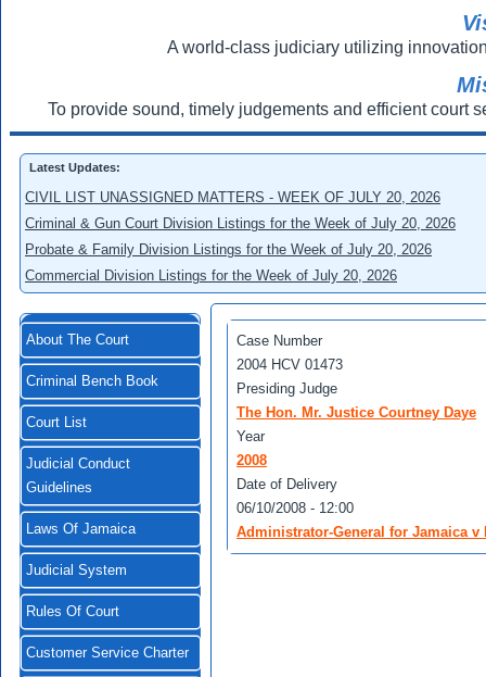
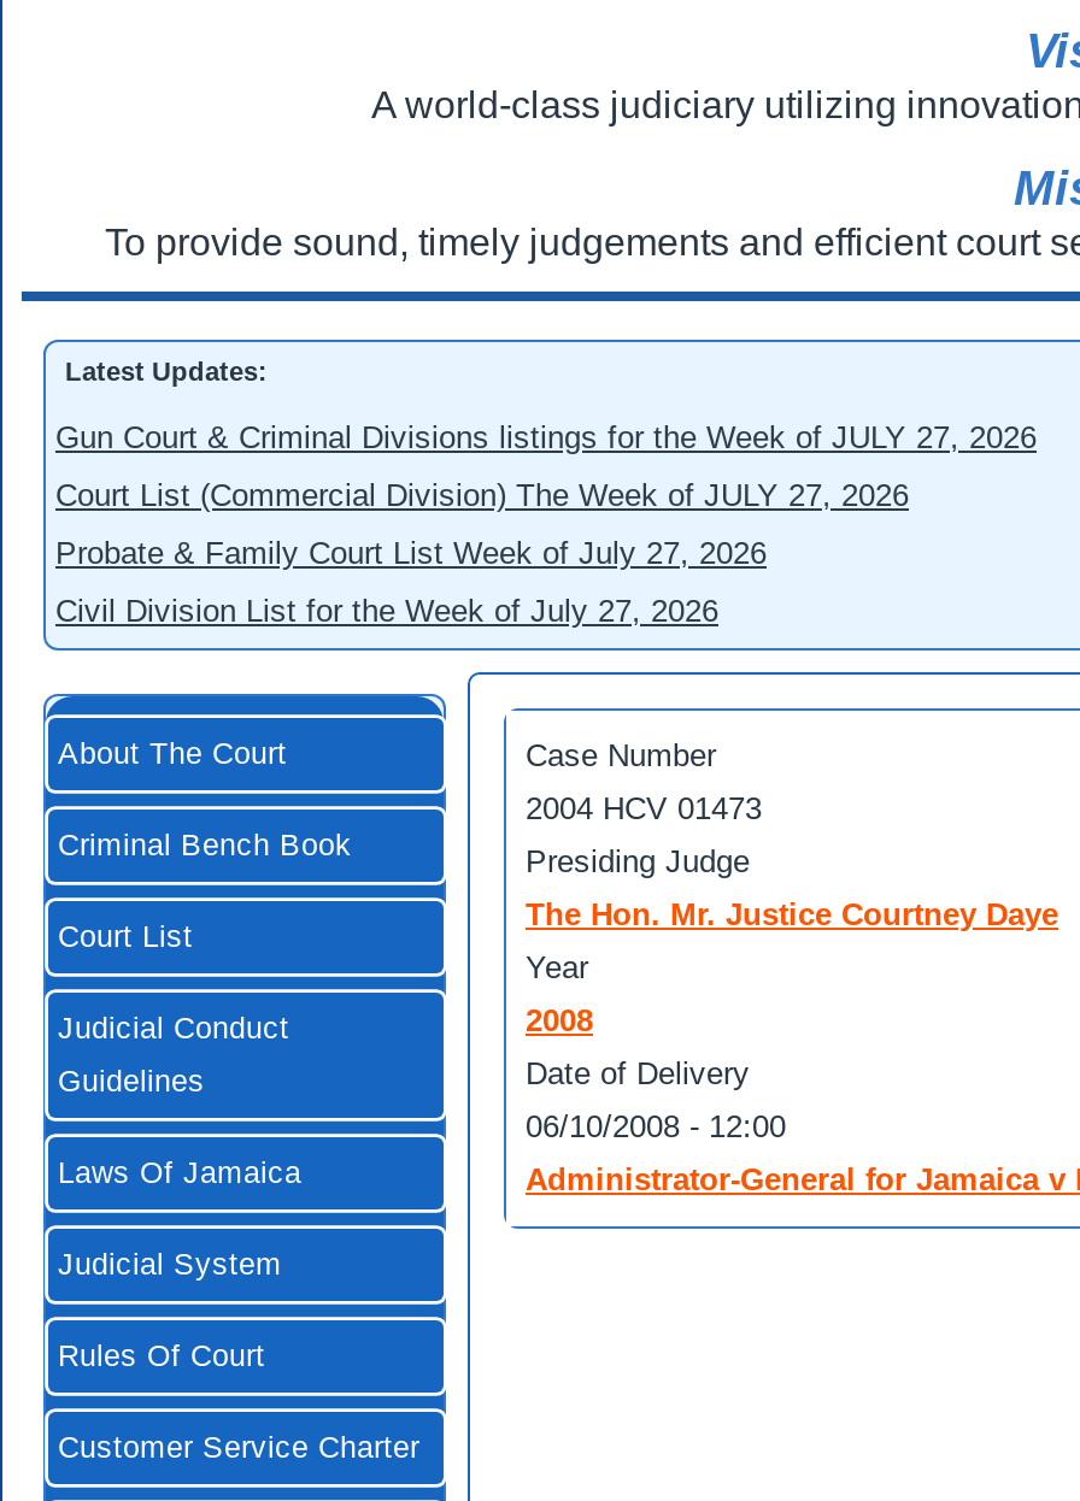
- CIVIL LIST UNASSIGNED MATTERS - WEEK OF JULY 20, 2026
+ Gun Court & Criminal Divisions listings for the Week of JULY 27, 2026

- Criminal & Gun Court Division Listings for the Week of July 20, 2026
+ Court List (Commercial Division) The Week of JULY 27, 2026

- Probate & Family Division Listings for the Week of July 20, 2026
+ Probate & Family Court List Week of July 27, 2026

- Commercial Division Listings for the Week of July 20, 2026
+ Civil Division List for the Week of July 27, 2026
